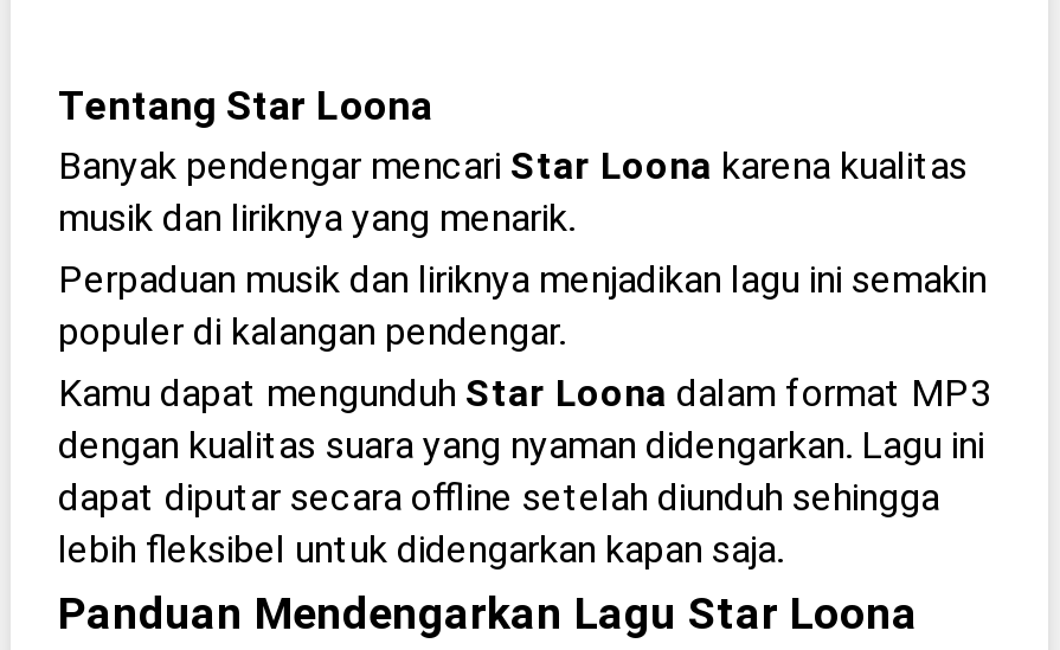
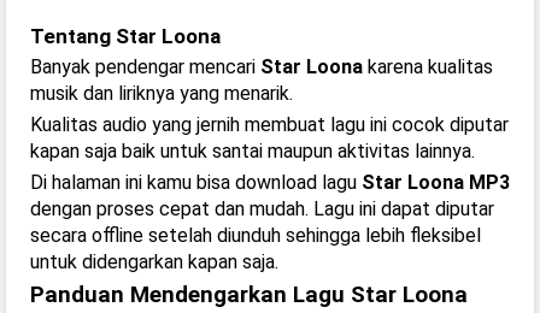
- Perpaduan musik dan liriknya menjadikan lagu ini semakin
- populer di kalangan pendengar.
- Kamu dapat mengunduh Star Loona dalam format MP3
- dengan kualitas suara yang nyaman didengarkan. Lagu ini
- dapat diputar secara offline setelah diunduh sehingga
- lebih fleksibel untuk didengarkan kapan saja.
+ Kualitas audio yang jernih membuat lagu ini cocok diputar
+ kapan saja baik untuk santai maupun aktivitas lainnya.
+ Di halaman ini kamu bisa download lagu Star Loona MP3
+ dengan proses cepat dan mudah. Lagu ini dapat diputar
+ secara offline setelah diunduh sehingga lebih fleksibel
+ untuk didengarkan kapan saja.
